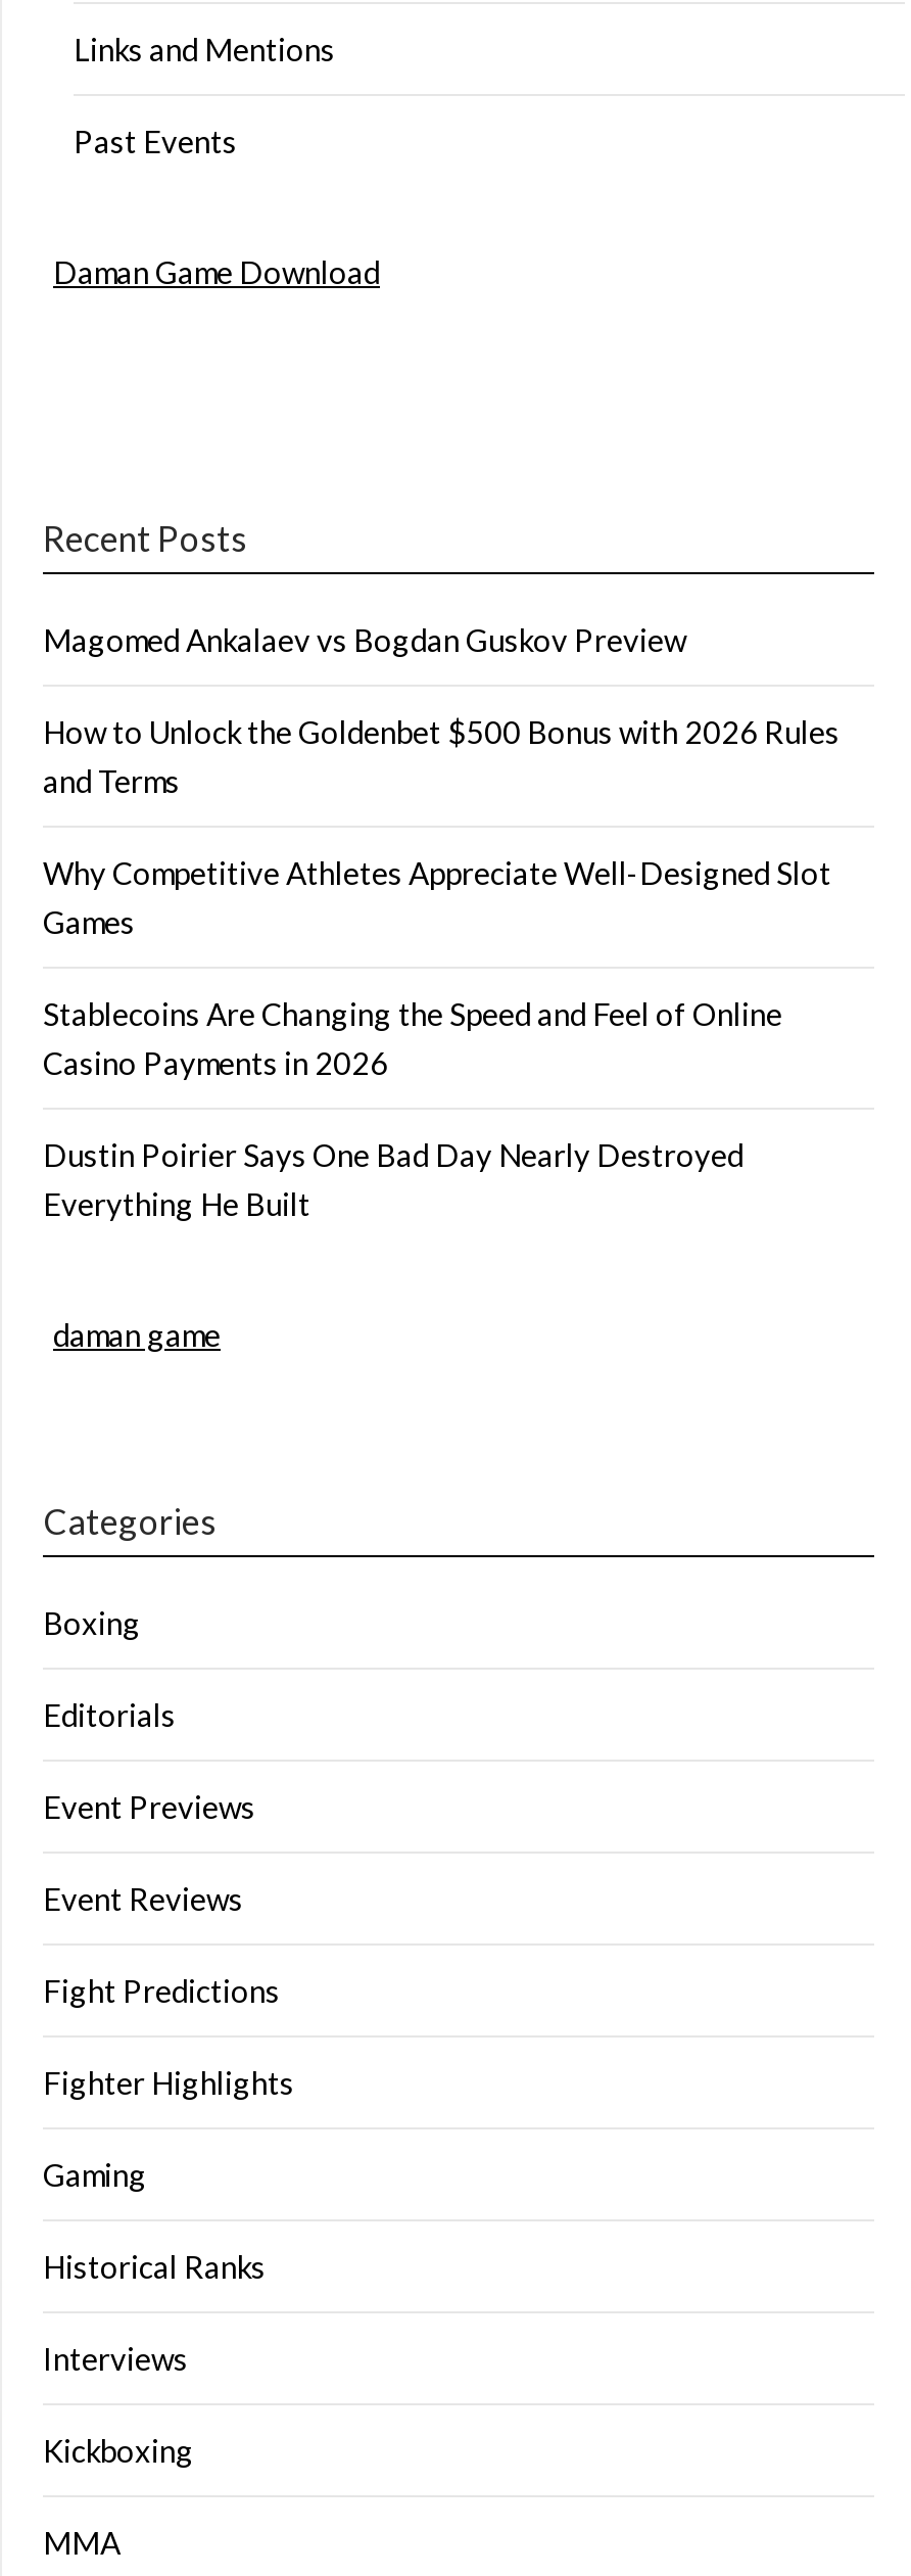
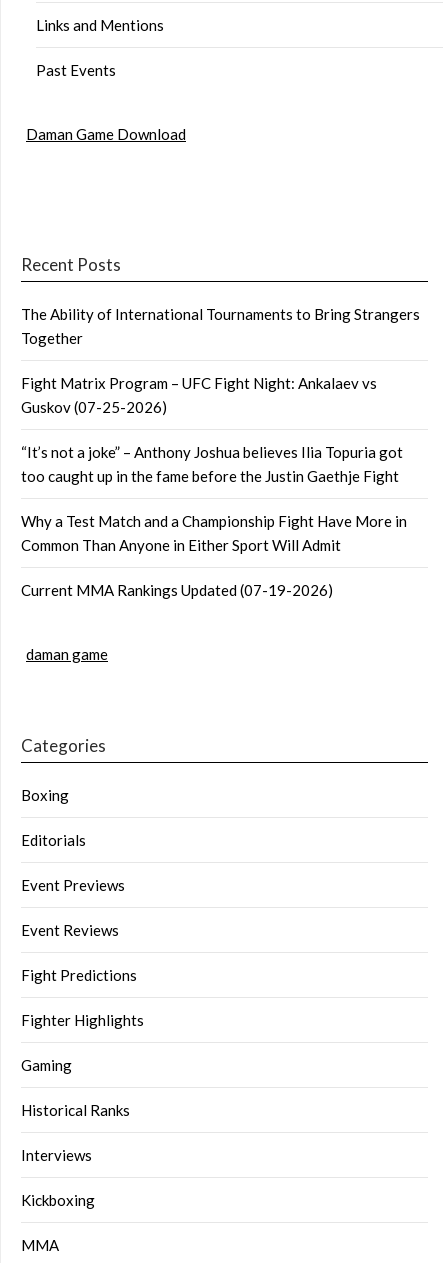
- Magomed Ankalaev vs Bogdan Guskov Preview
+ The Ability of International Tournaments to Bring Strangers
+ Together

- How to Unlock the Goldenbet $500 Bonus with 2026 Rules
- and Terms
+ Fight Matrix Program – UFC Fight Night: Ankalaev vs
+ Guskov (07-25-2026)

- Why Competitive Athletes Appreciate Well-Designed Slot
- Games
+ “It’s not a joke” – Anthony Joshua believes Ilia Topuria got
+ too caught up in the fame before the Justin Gaethje Fight

- Stablecoins Are Changing the Speed and Feel of Online
- Casino Payments in 2026
+ Why a Test Match and a Championship Fight Have More in
+ Common Than Anyone in Either Sport Will Admit

- Dustin Poirier Says One Bad Day Nearly Destroyed
- Everything He Built
+ Current MMA Rankings Updated (07-19-2026)
